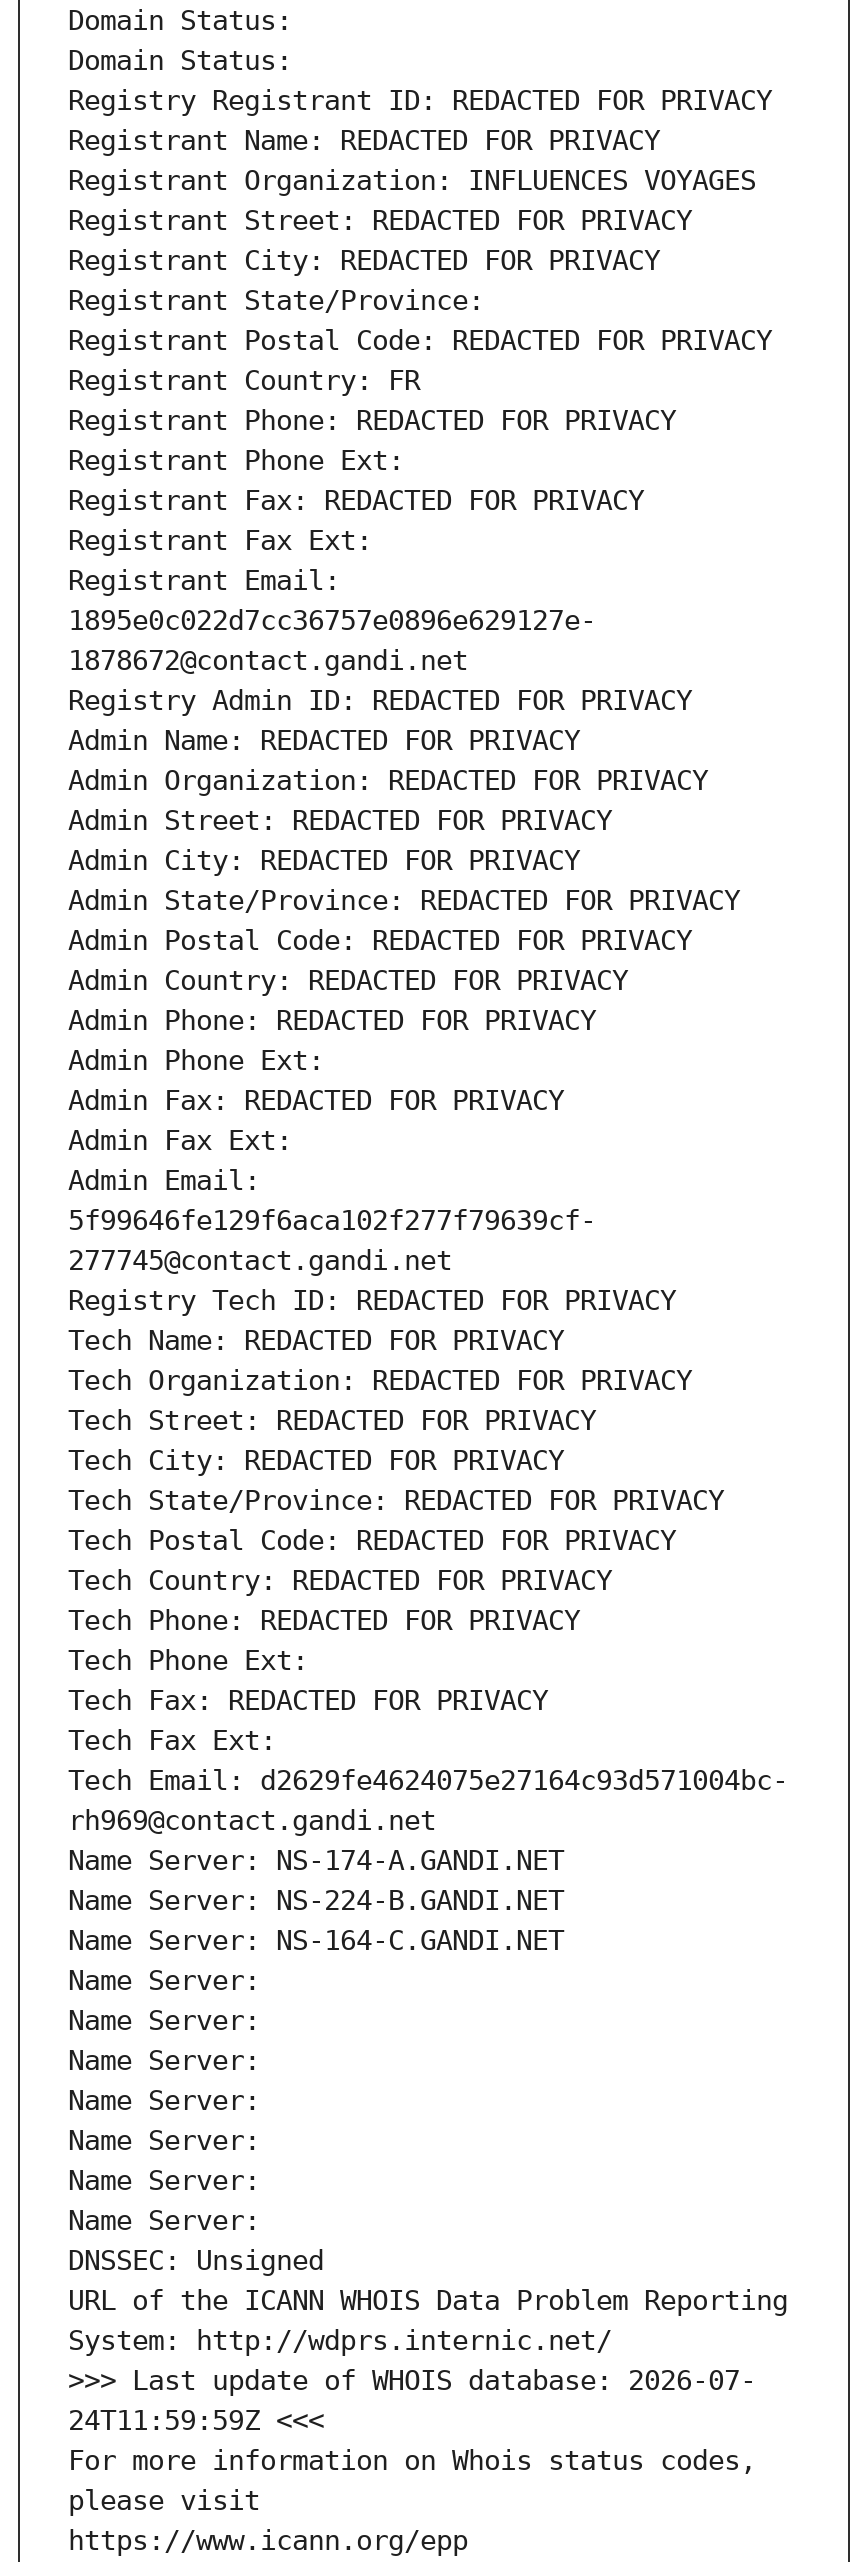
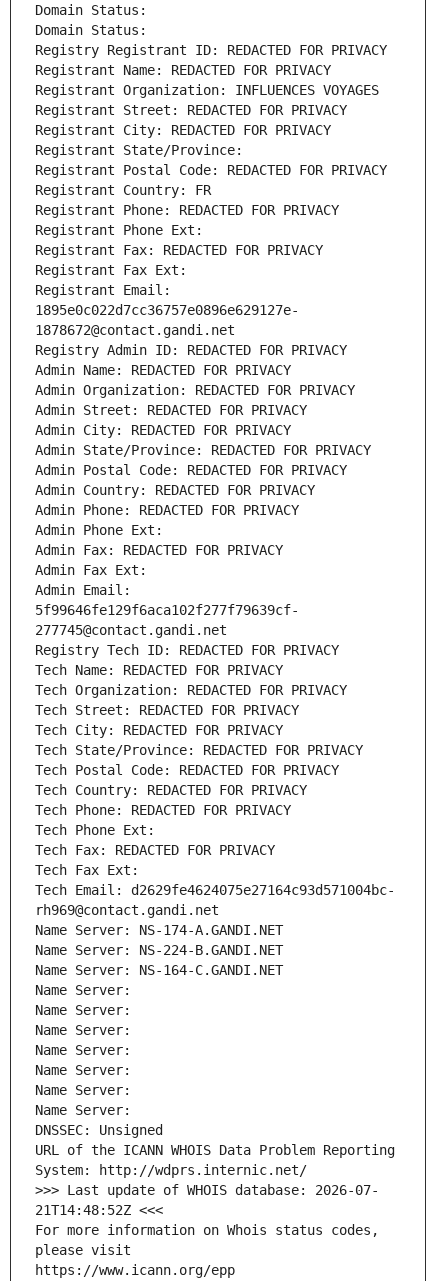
- 24T11:59:59Z <<<
+ 21T14:48:52Z <<<
